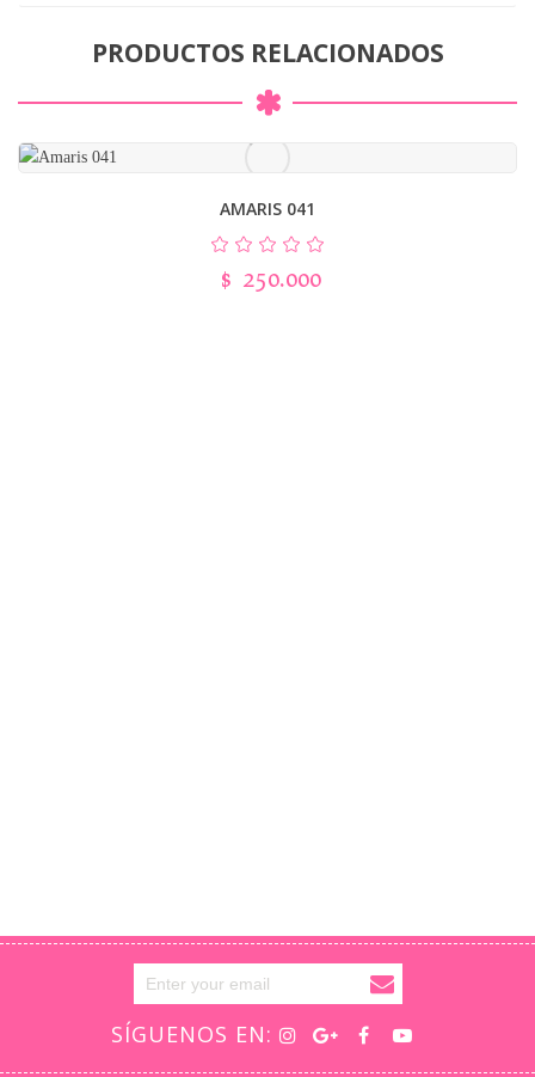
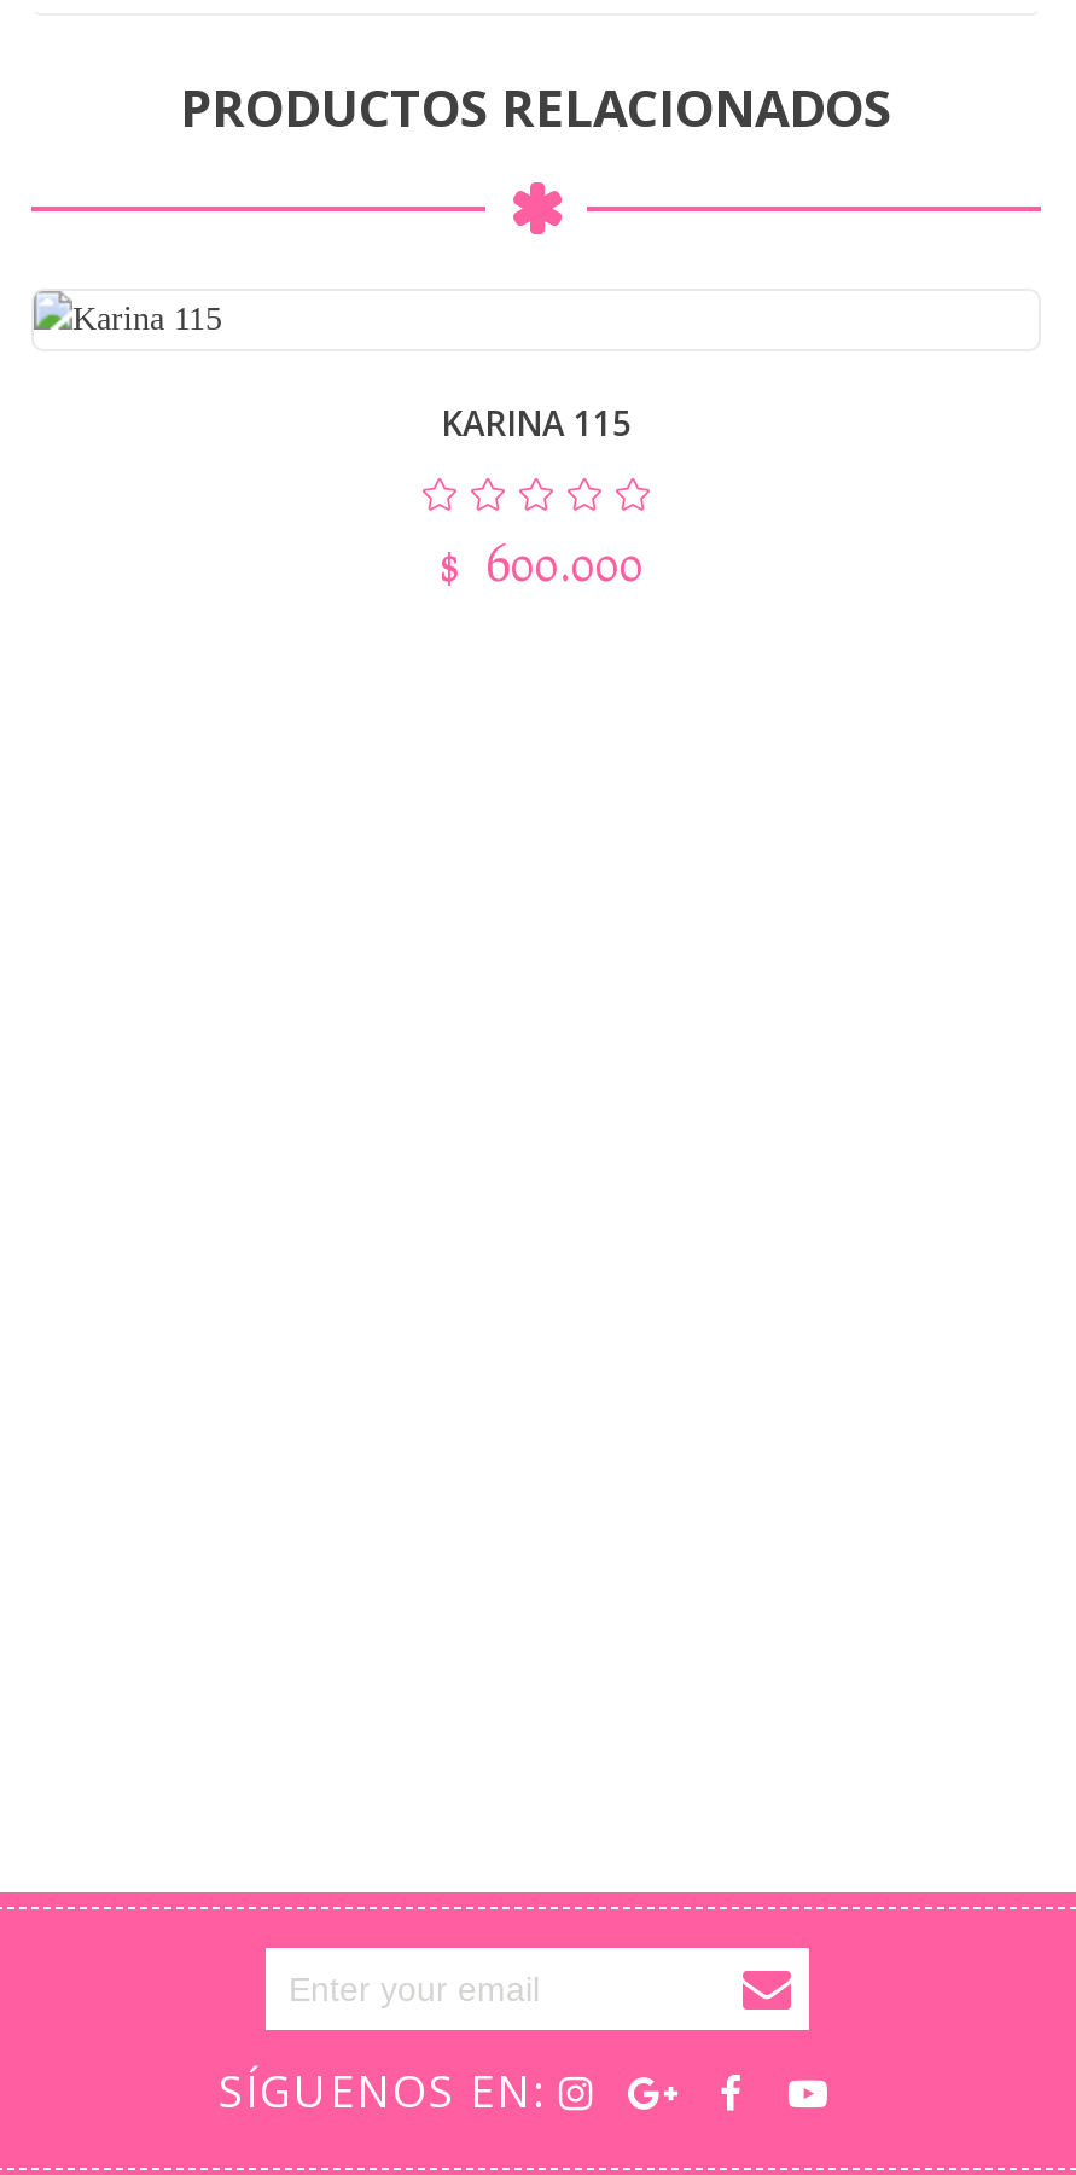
- AMARIS 041
+ KARINA 115

- $ 250.000
+ $ 600.000
